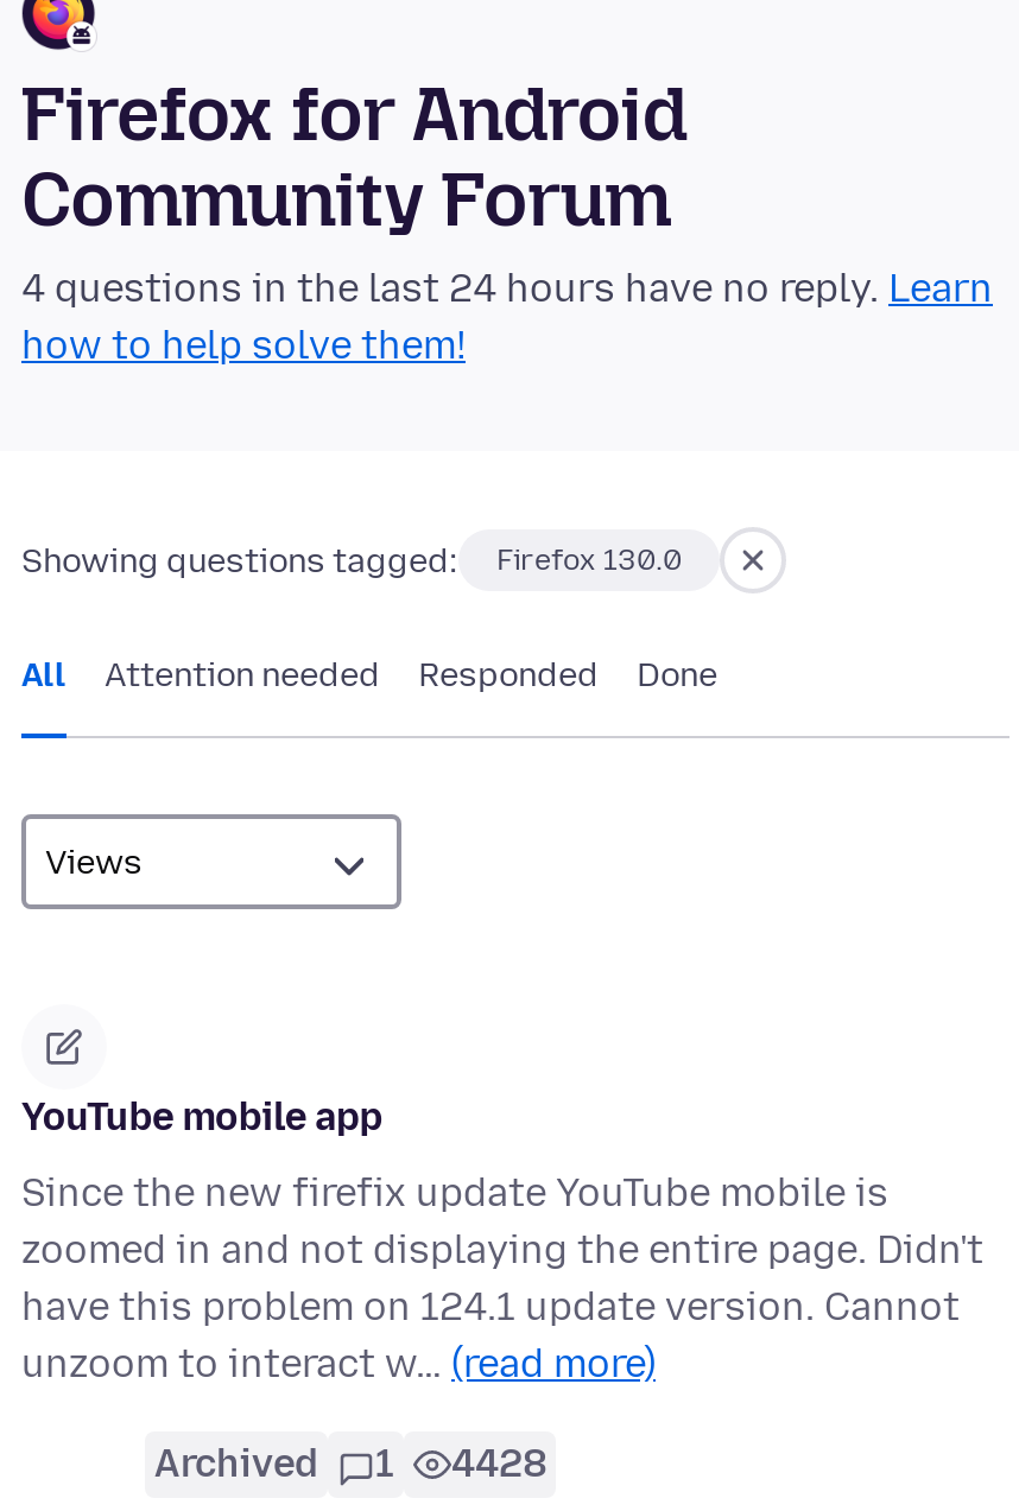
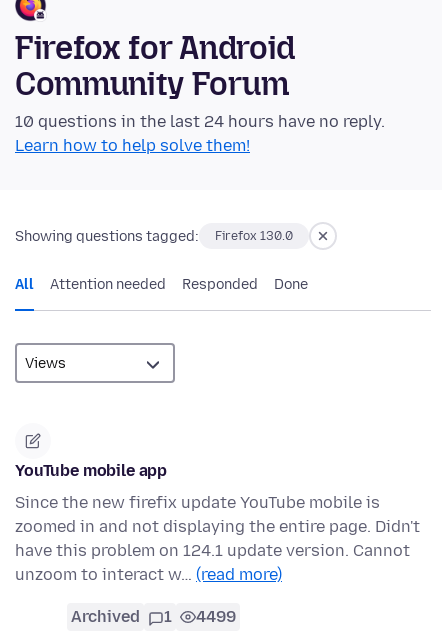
- 4 questions in the last 24 hours have no reply. Learn
- how to help solve them!
+ 10 questions in the last 24 hours have no reply.
+ Learn how to help solve them!

- Archived 1 4428
+ Archived 1 4499
